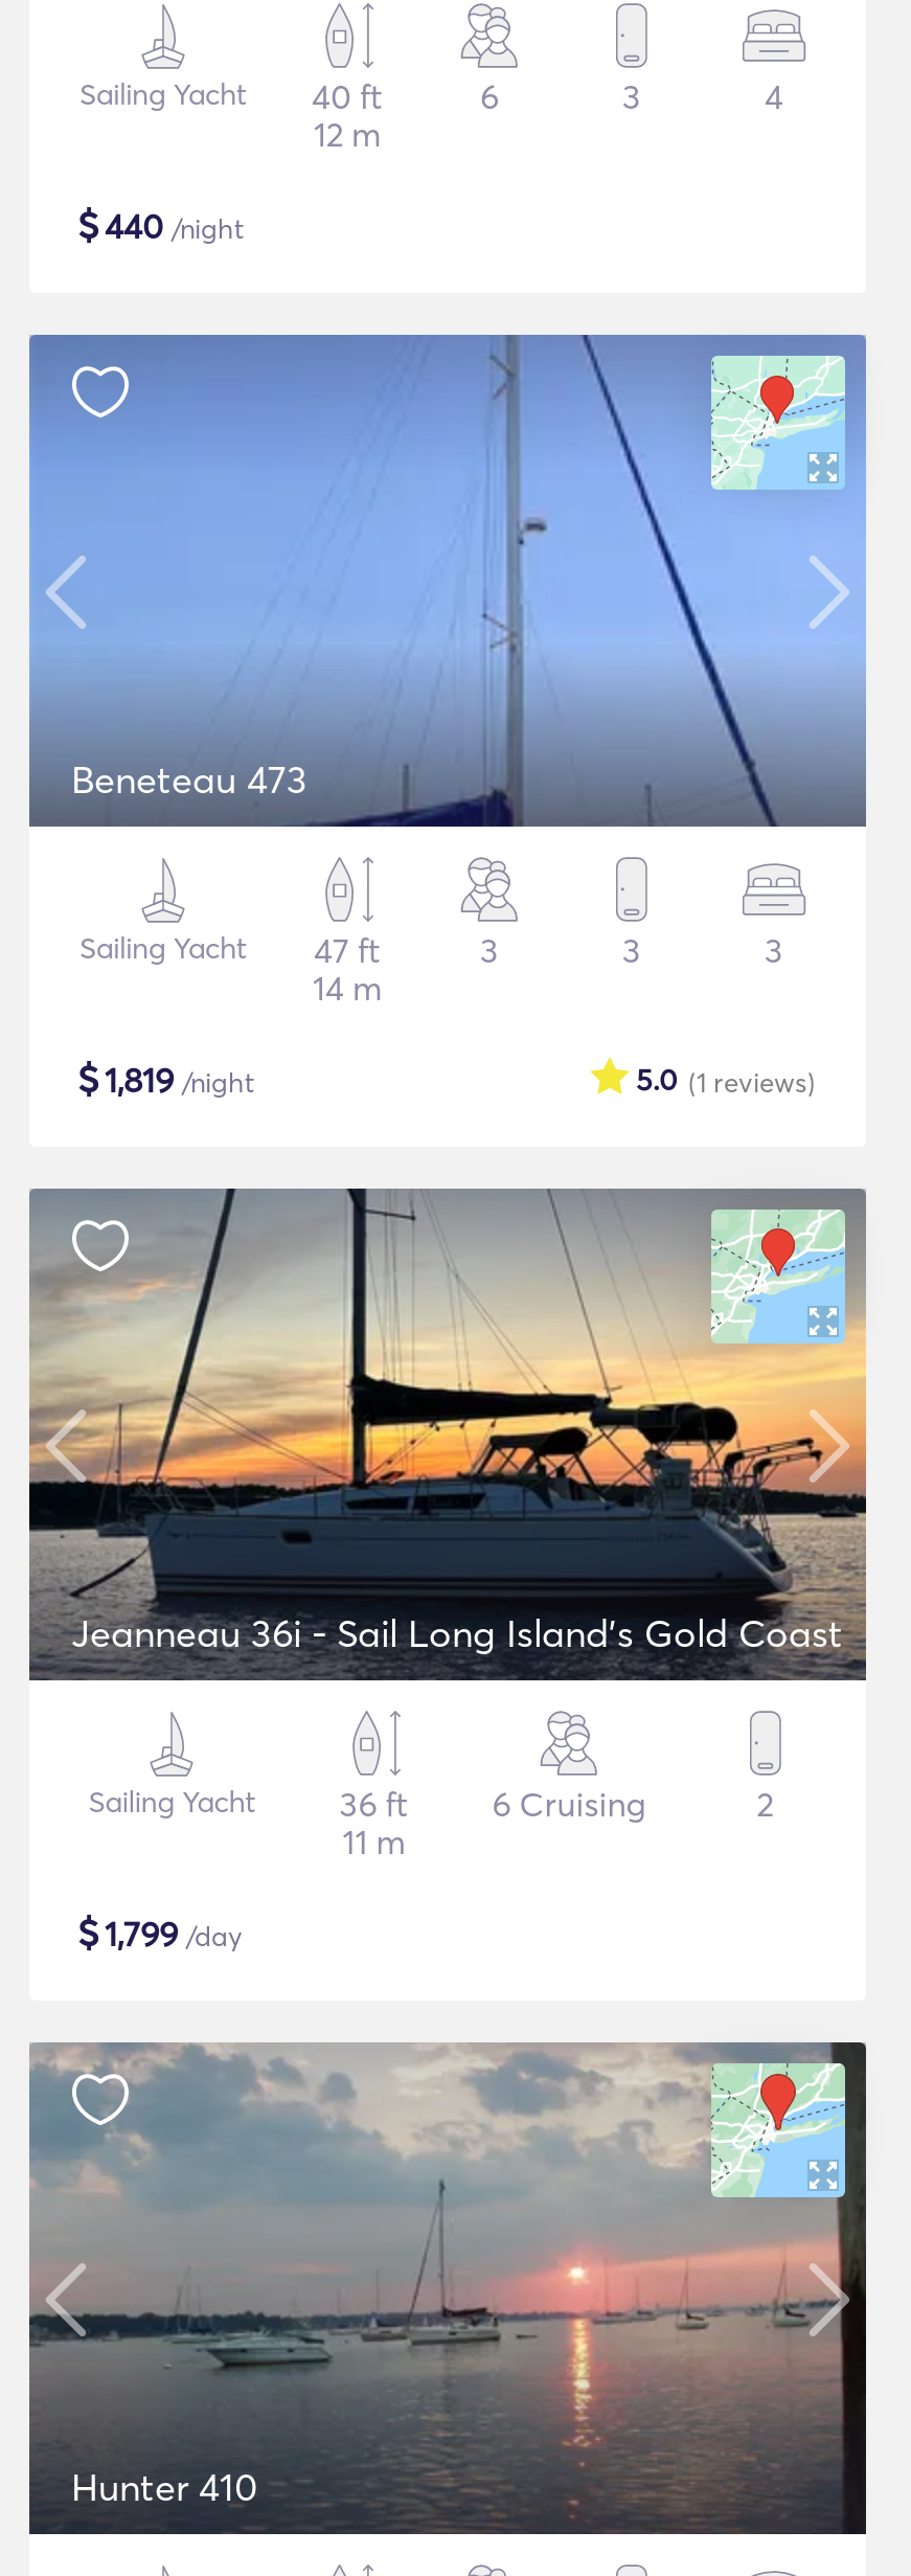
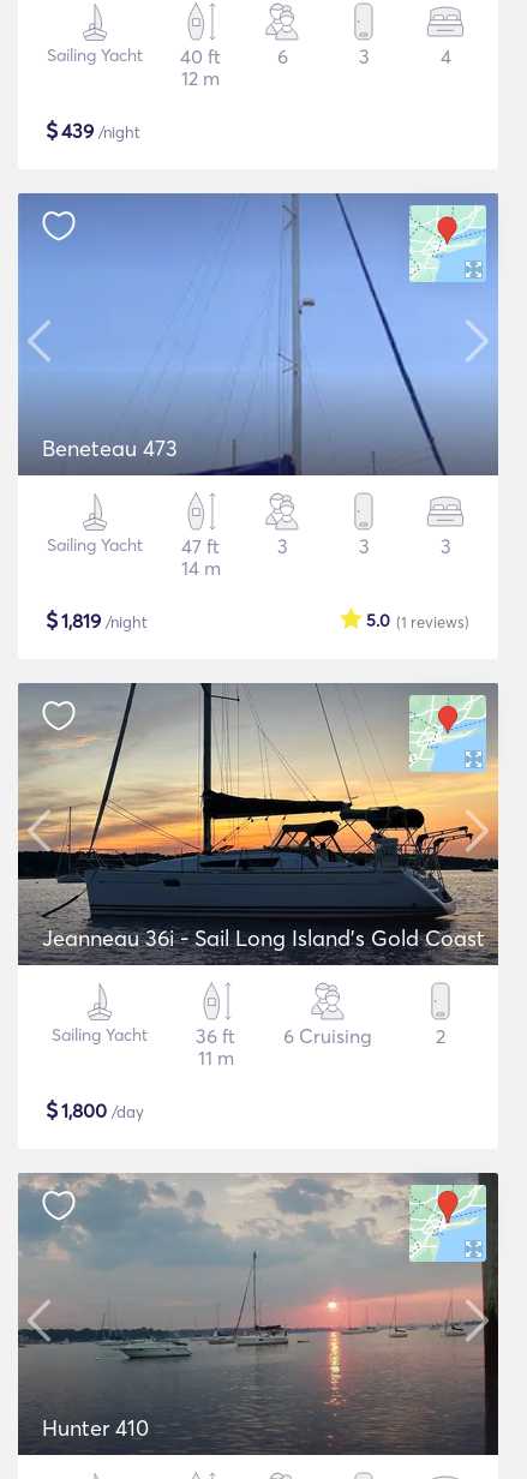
- $440 /night
+ $439 /night

- $1,799 /day
+ $1,800 /day
